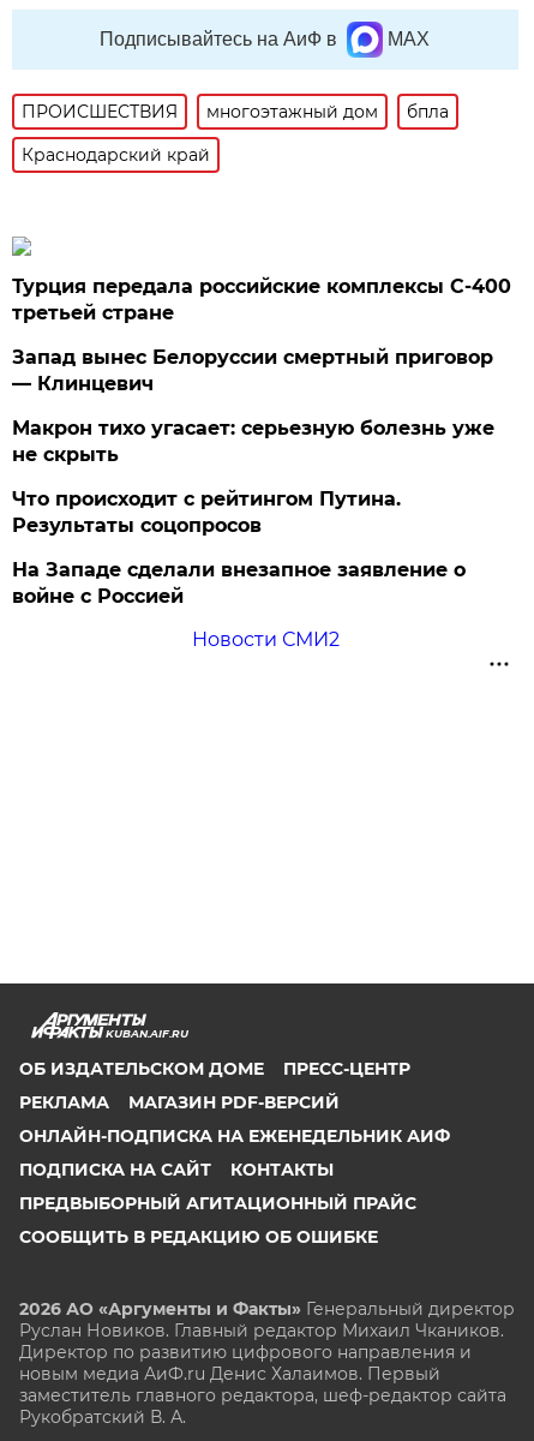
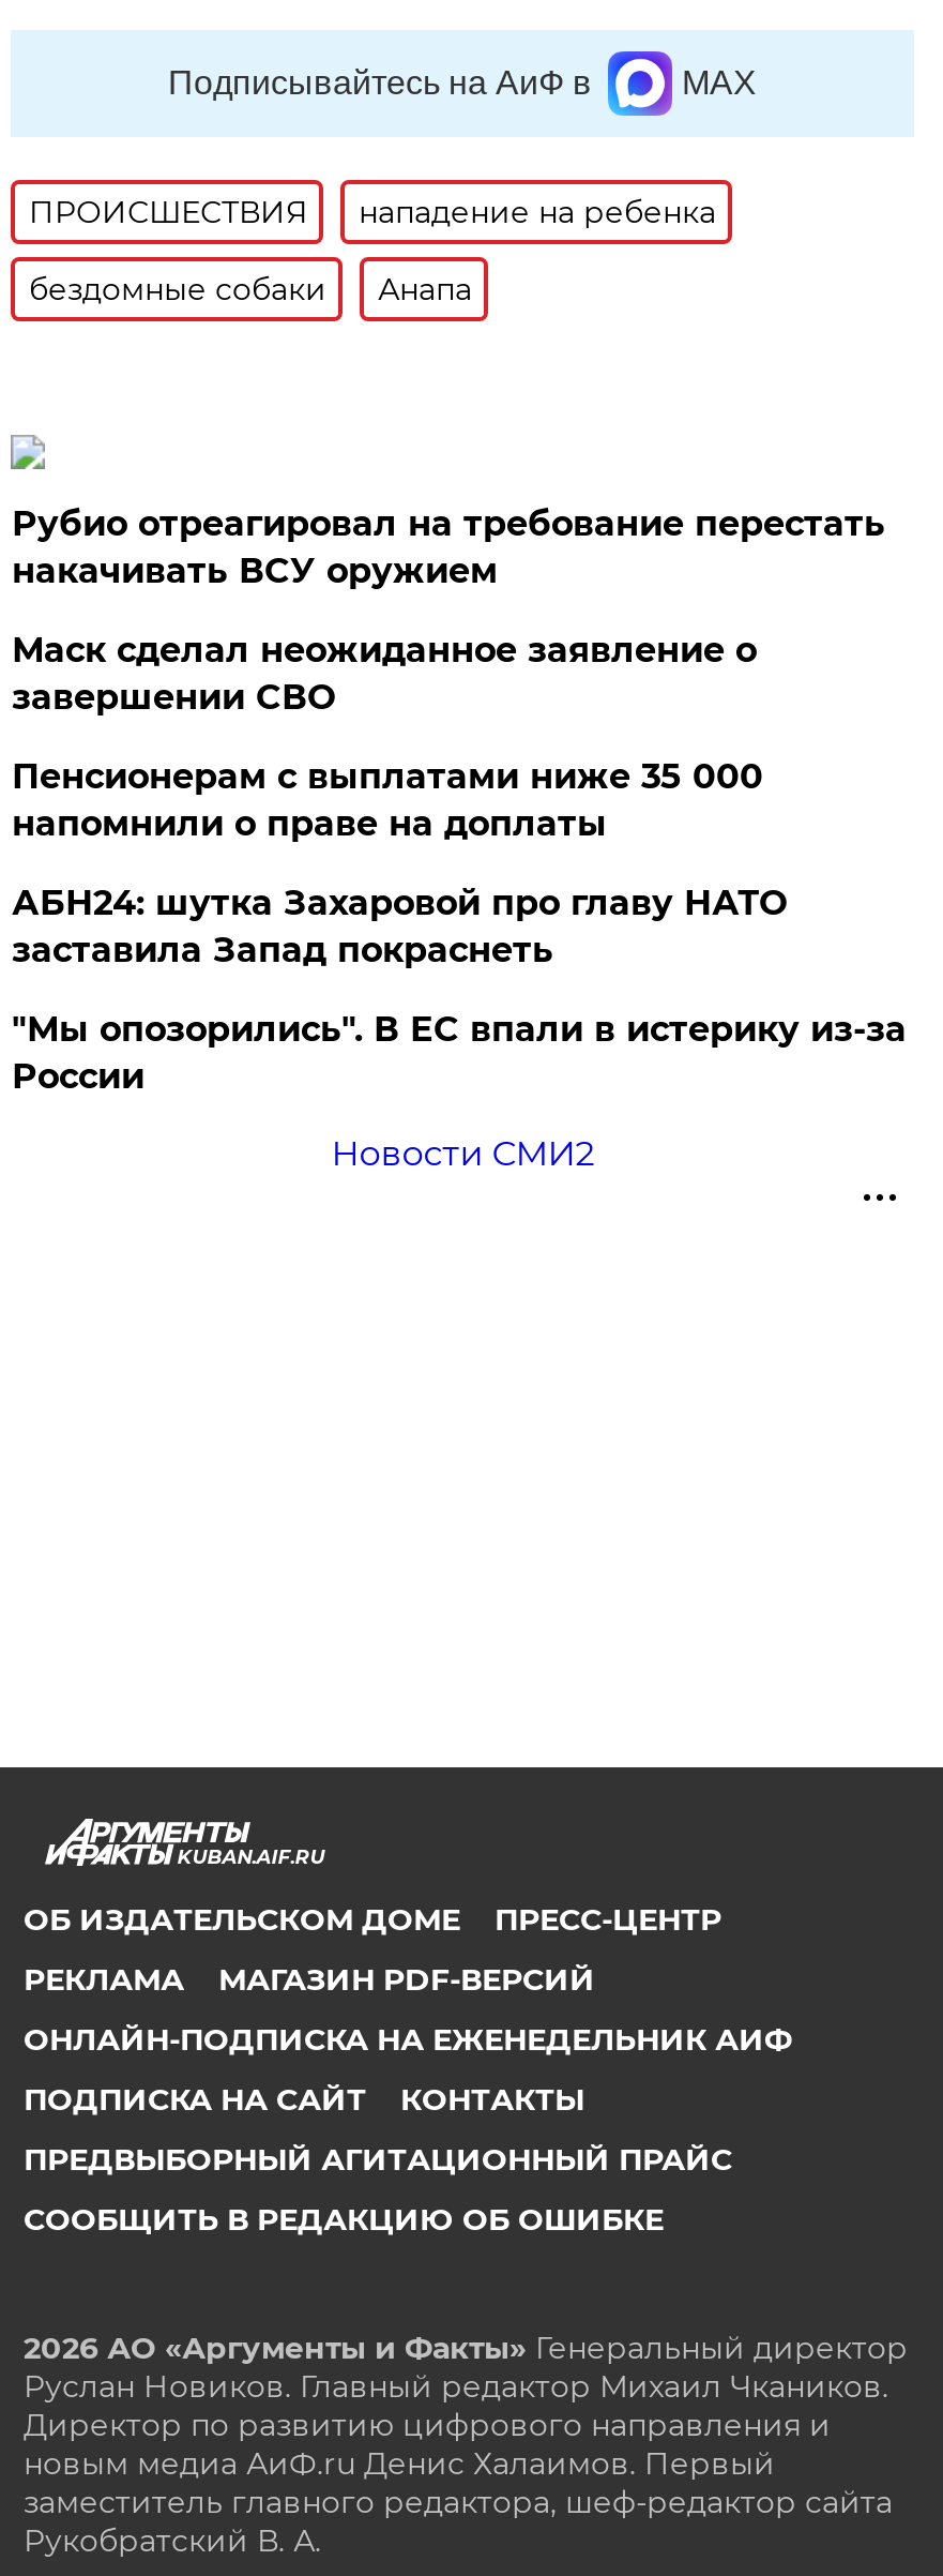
- многоэтажный дом
- бпла
+ нападение на ребенка

- Краснодарский край
+ бездомные собаки
+ Анапа

- Турция передала российские комплексы С-400
- третьей стране
+ Рубио отреагировал на требование перестать
+ накачивать ВСУ оружием

- Запад вынес Белоруссии смертный приговор
- — Клинцевич
+ Маск сделал неожиданное заявление о
+ завершении СВО

- Макрон тихо угасает: серьезную болезнь уже
- не скрыть
+ Пенсионерам с выплатами ниже 35 000
+ напомнили о праве на доплаты

- Что происходит с рейтингом Путина.
- Результаты соцопросов
+ АБН24: шутка Захаровой про главу НАТО
+ заставила Запад покраснеть

- На Западе сделали внезапное заявление о
- войне с Россией
+ "Мы опозорились". В ЕС впали в истерику из-за
+ России
